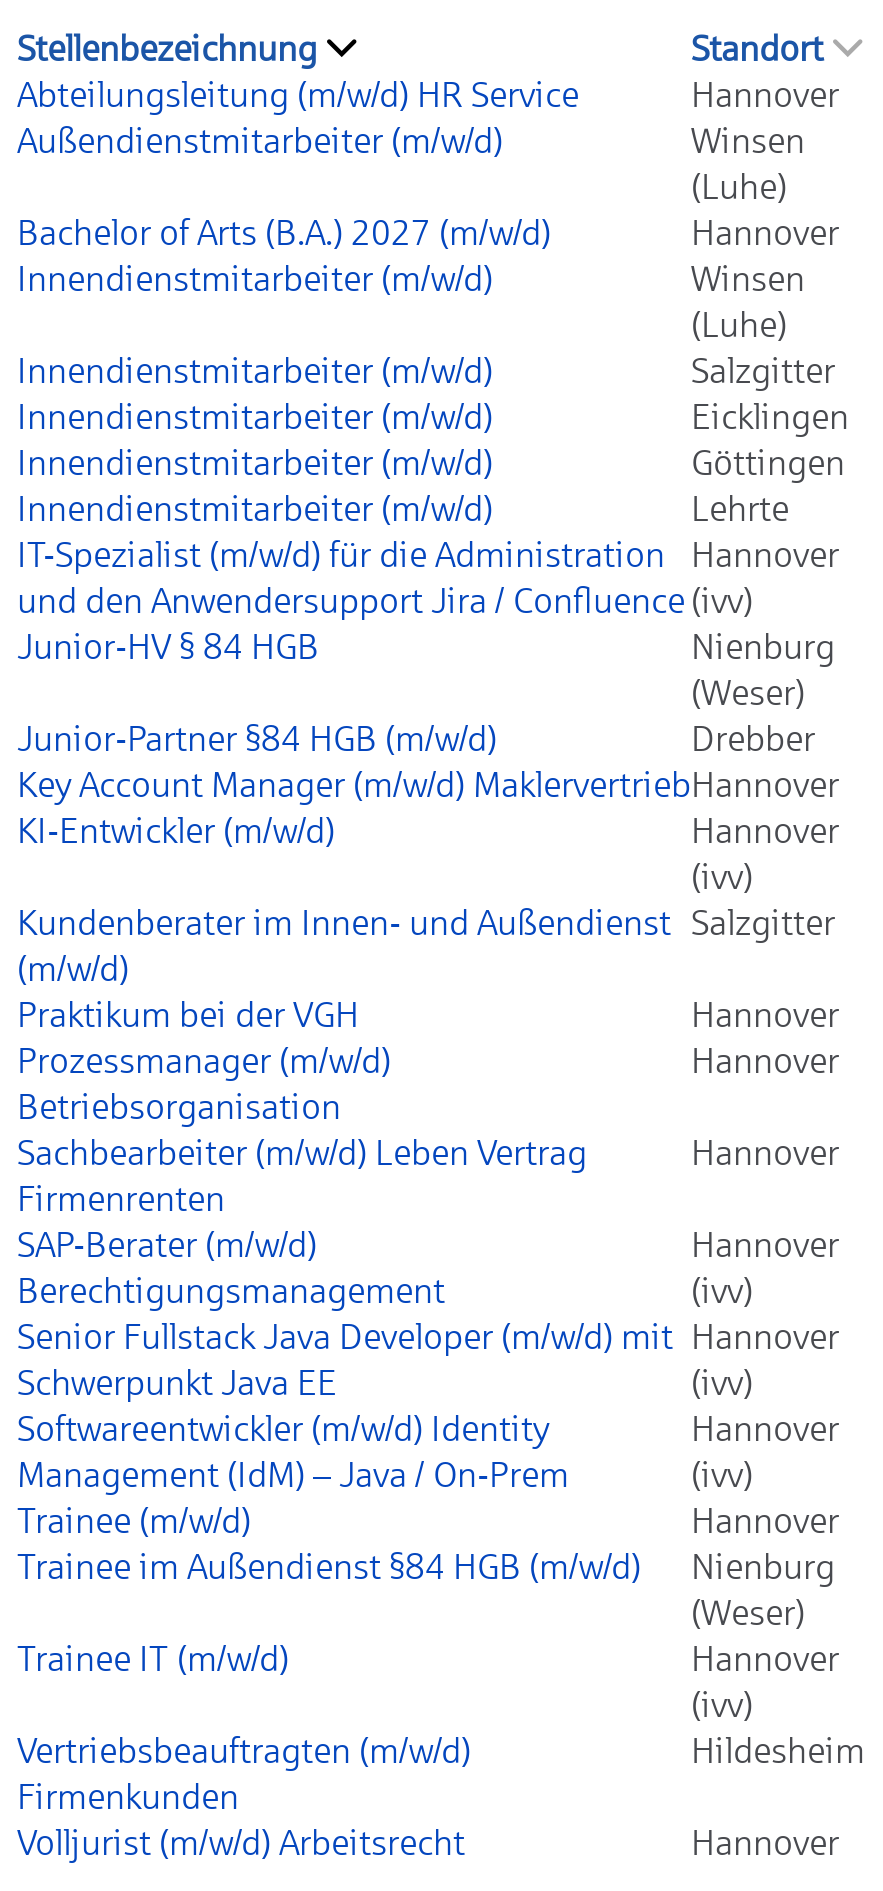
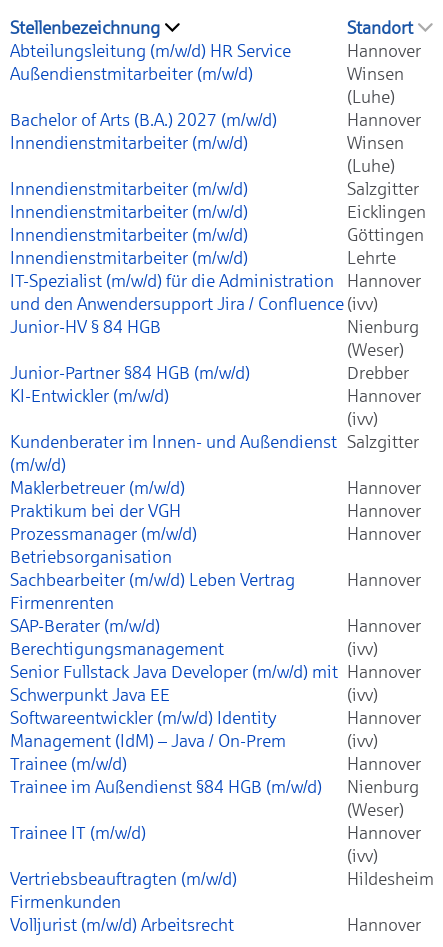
- Key Account Manager (m/w/d) MaklervertriebHannover

moved up: KI-Entwickler (m/w/d) | Hannover | (ivv) | Kundenberater im Innen- und Außendienst | (m/w/d) | Salzgitter

+ Maklerbetreuer (m/w/d)
+ Hannover
